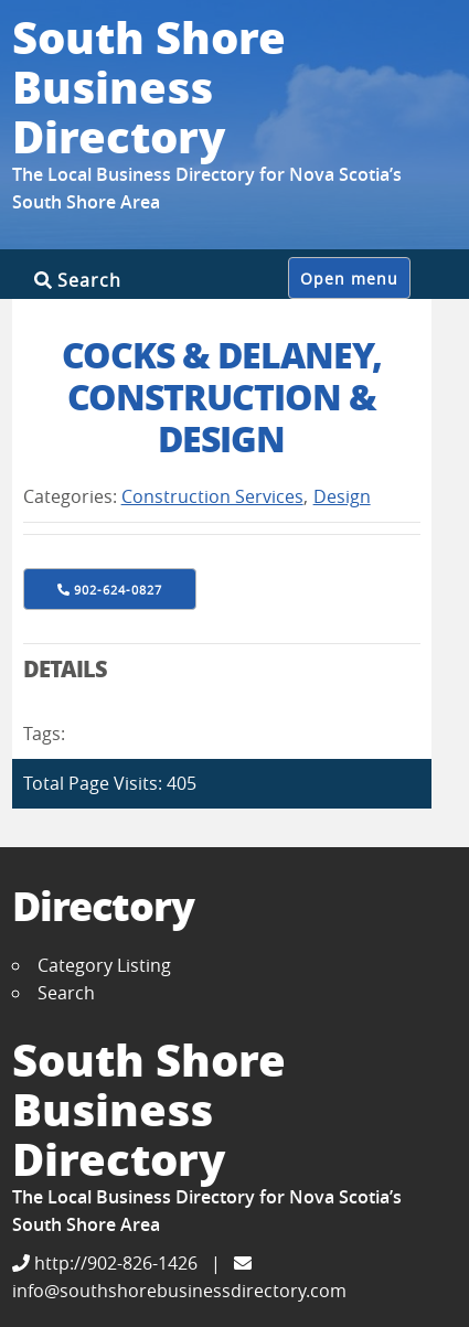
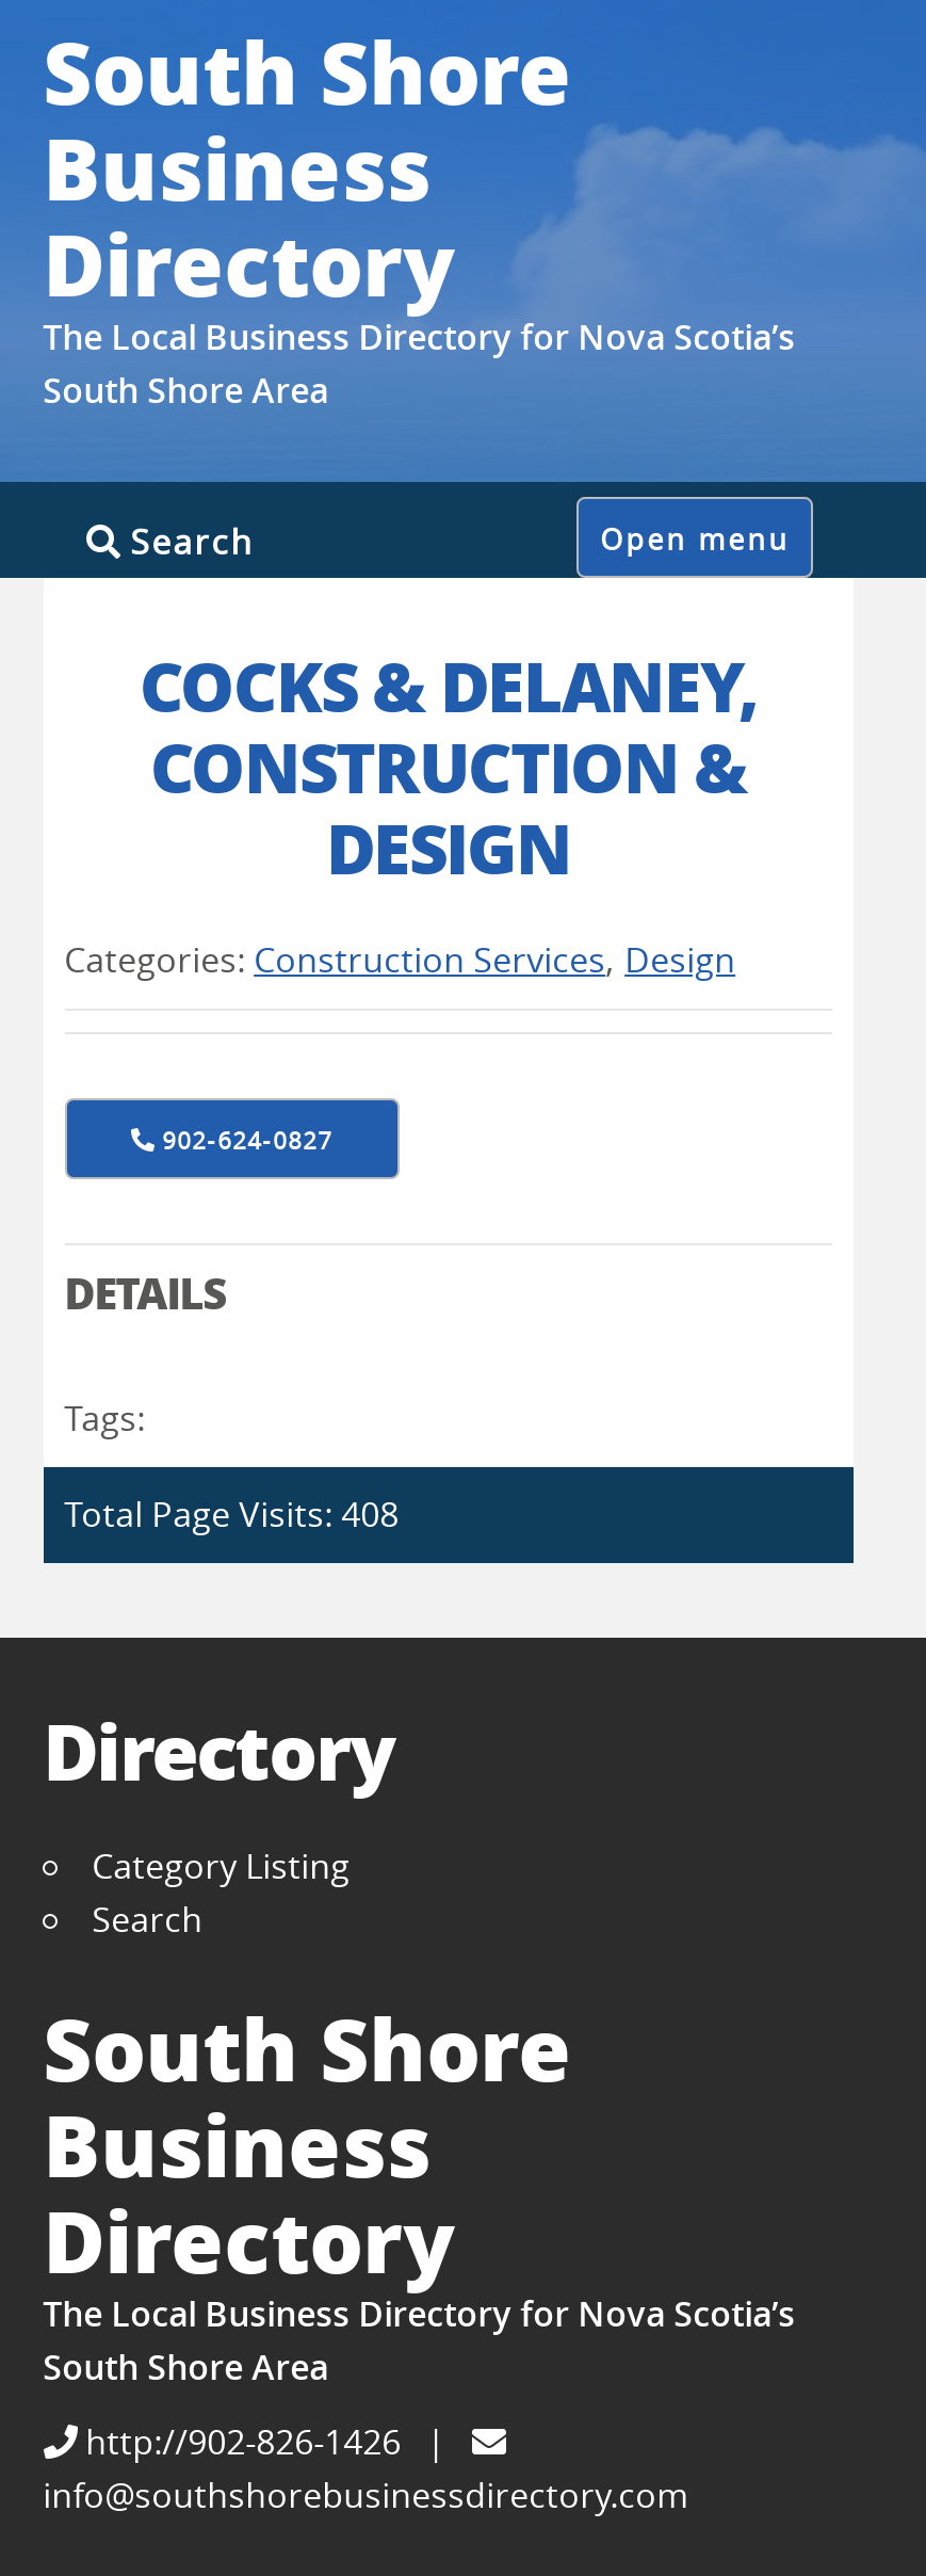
- Total Page Visits: 405
+ Total Page Visits: 408
